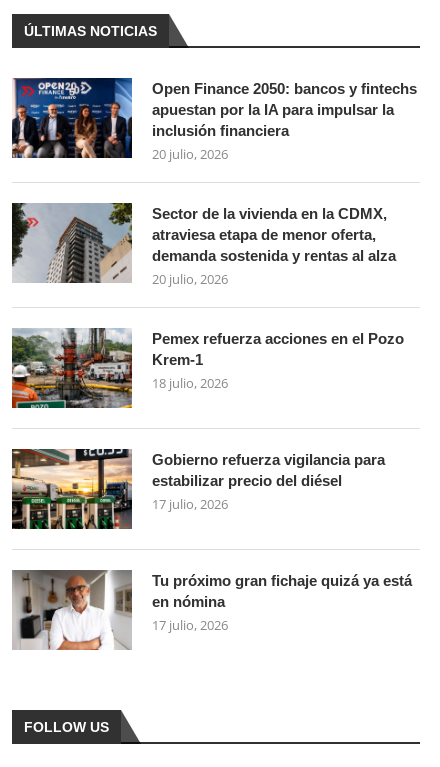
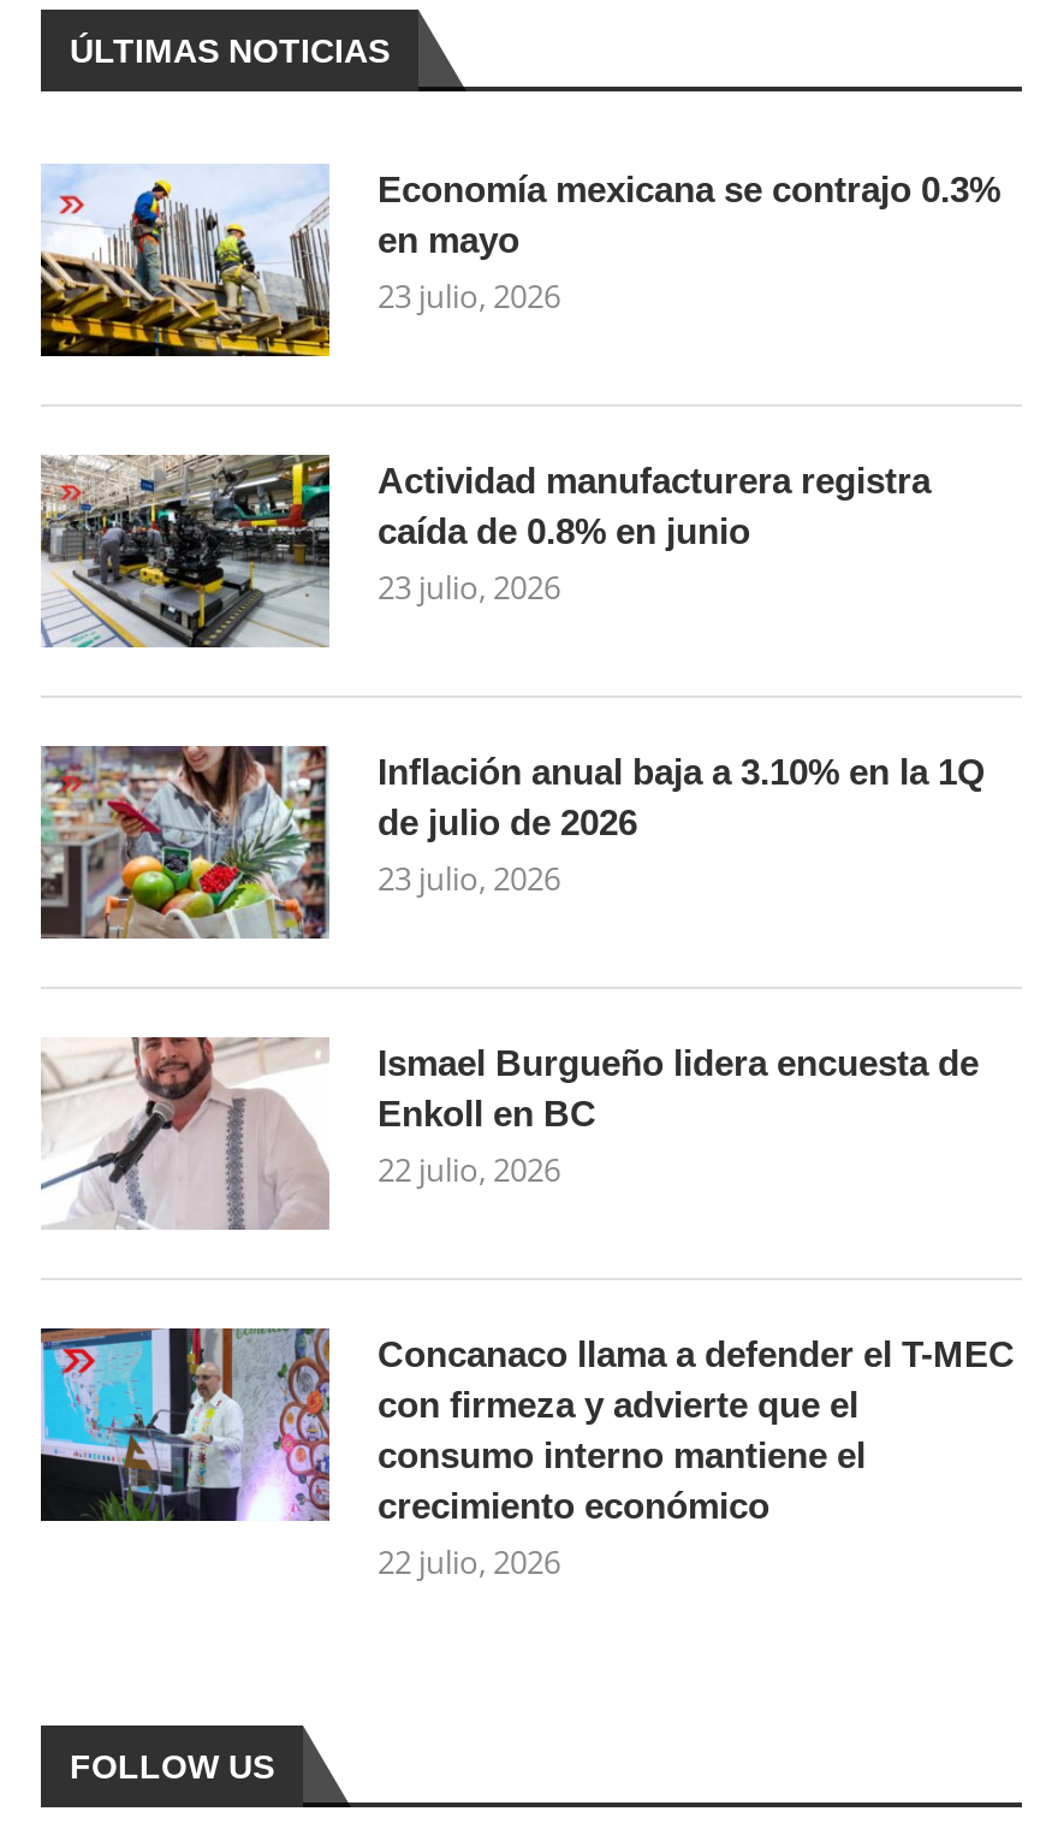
- [image]
- Open Finance 2050: bancos y fintechs
- apuestan por la IA para impulsar la
- inclusión financiera
- 20 julio, 2026
+ [image]
+ Economía mexicana se contrajo 0.3%
+ en mayo
+ 23 julio, 2026

- [image]
- Sector de la vivienda en la CDMX,
- atraviesa etapa de menor oferta,
- demanda sostenida y rentas al alza
- 20 julio, 2026
+ [image]
+ Actividad manufacturera registra
+ caída de 0.8% en junio
+ 23 julio, 2026

- [image]
- Pemex refuerza acciones en el Pozo
- Krem-1
- 18 julio, 2026
+ [image]
+ Inflación anual baja a 3.10% en la 1Q
+ de julio de 2026
+ 23 julio, 2026

- [image]
- Gobierno refuerza vigilancia para
- estabilizar precio del diésel
- 17 julio, 2026
+ [image]
+ Ismael Burgueño lidera encuesta de
+ Enkoll en BC
+ 22 julio, 2026

- [image]
- Tu próximo gran fichaje quizá ya está
- en nómina
- 17 julio, 2026
+ [image]
+ Concanaco llama a defender el T-MEC
+ con firmeza y advierte que el
+ consumo interno mantiene el
+ crecimiento económico
+ 22 julio, 2026
